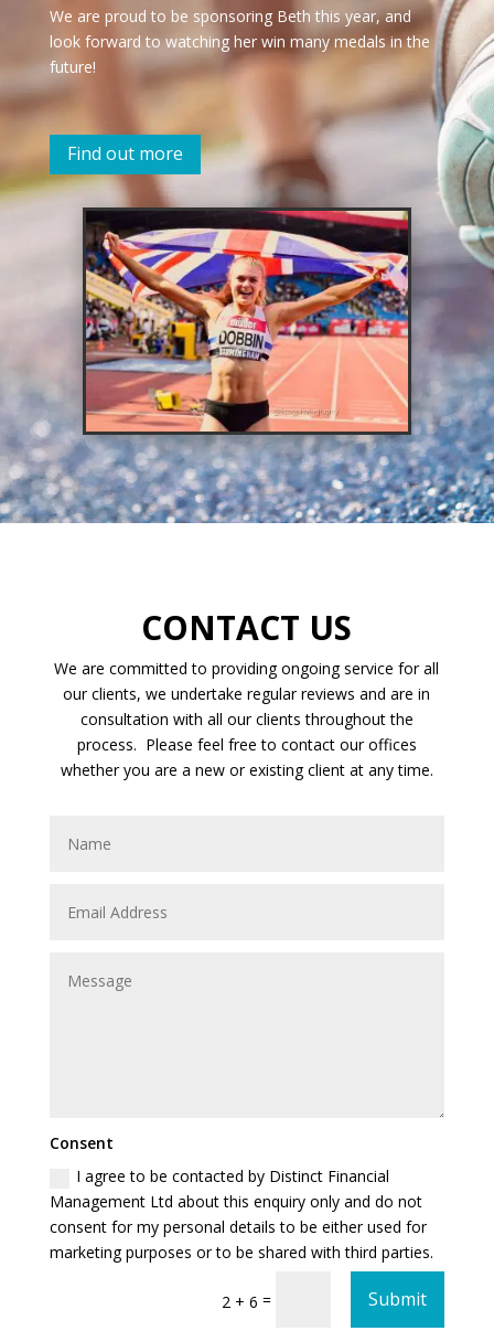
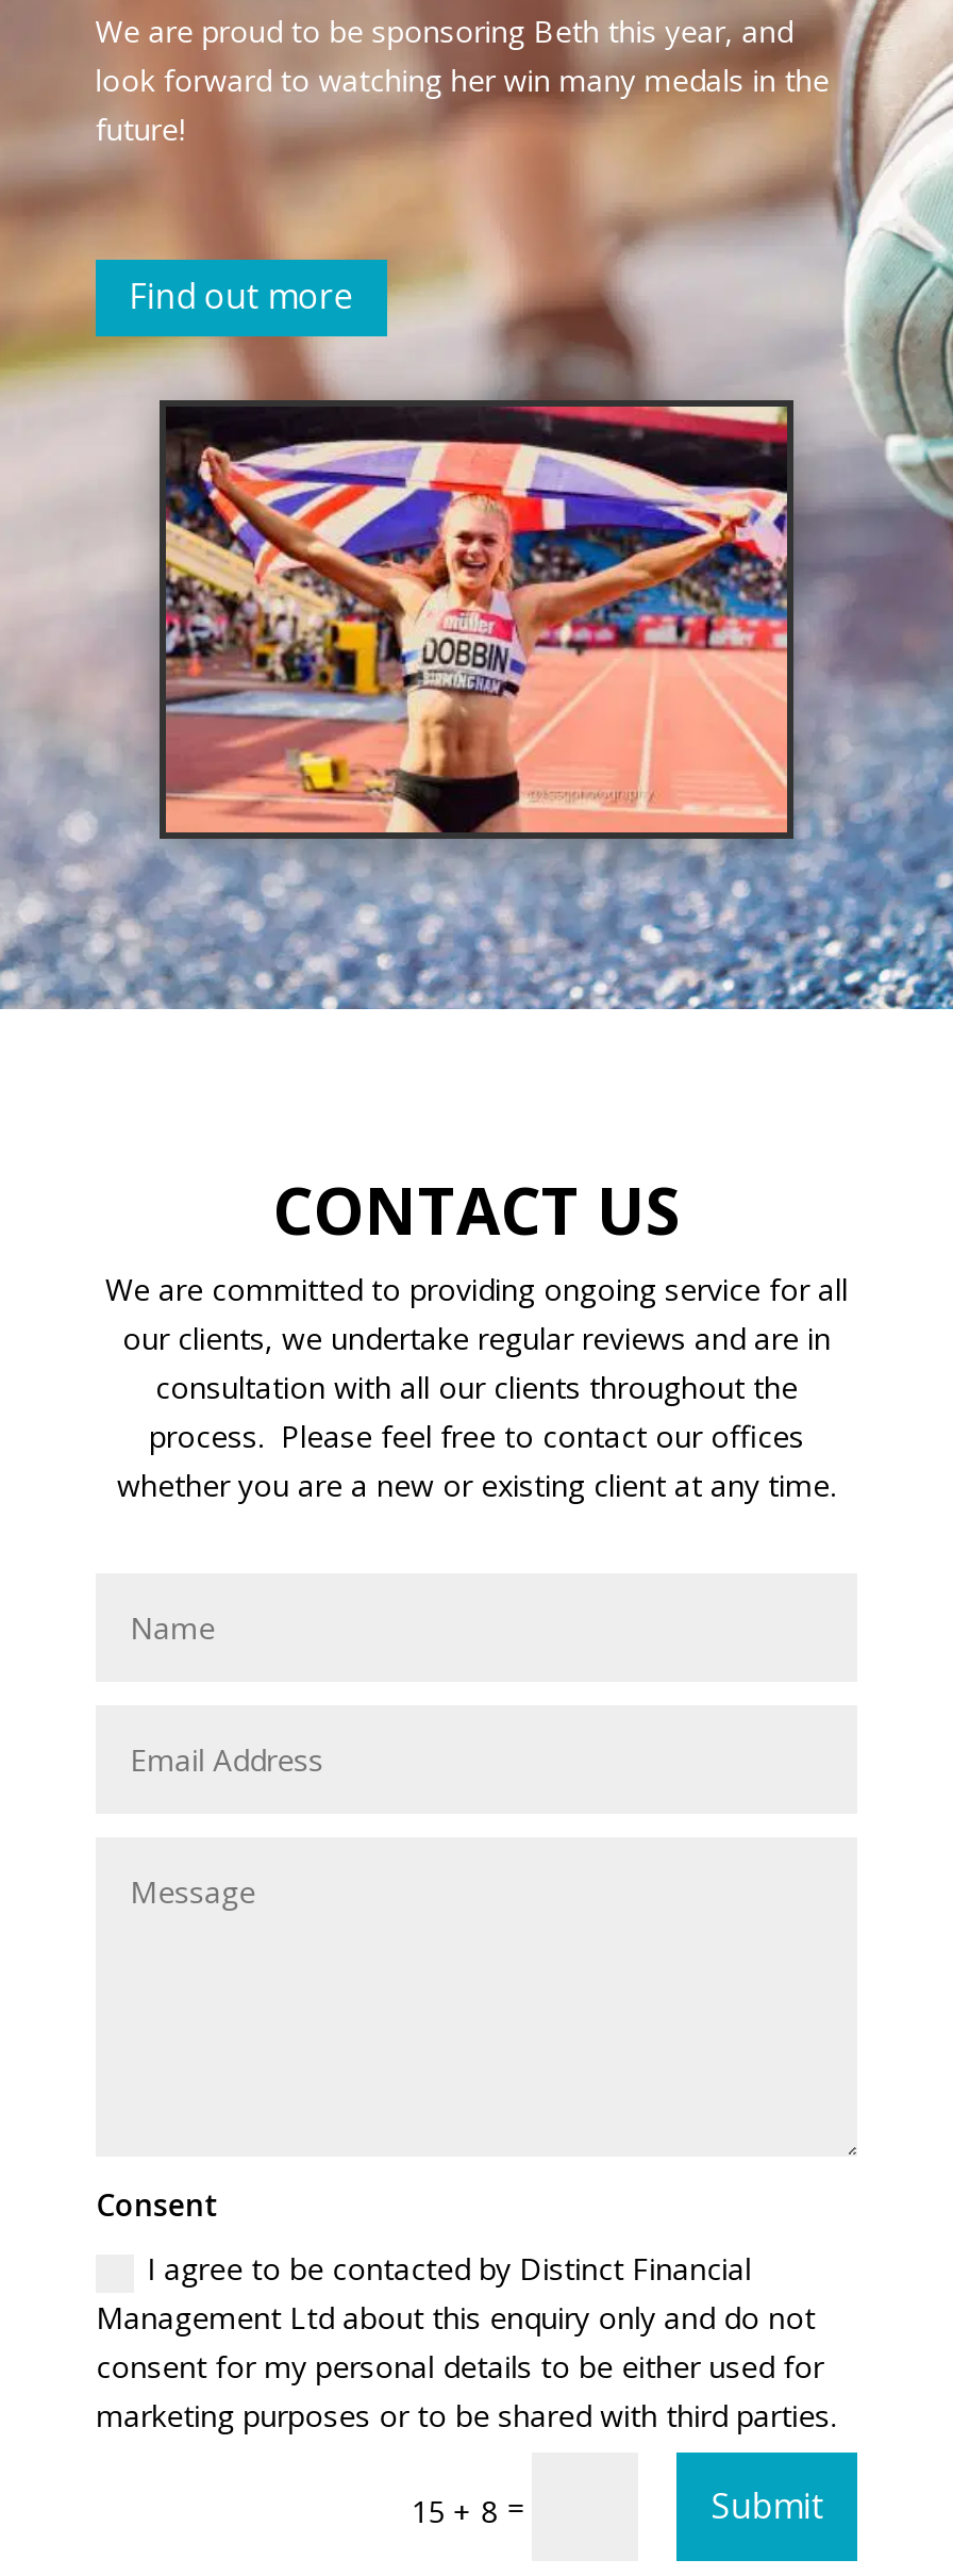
- 2 + 6 =
+ 15 + 8 =
